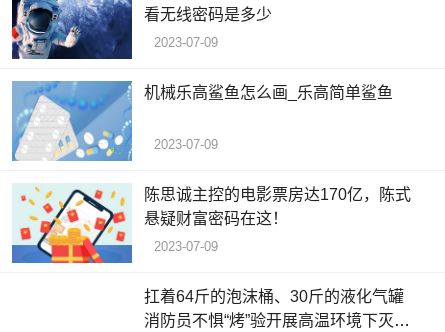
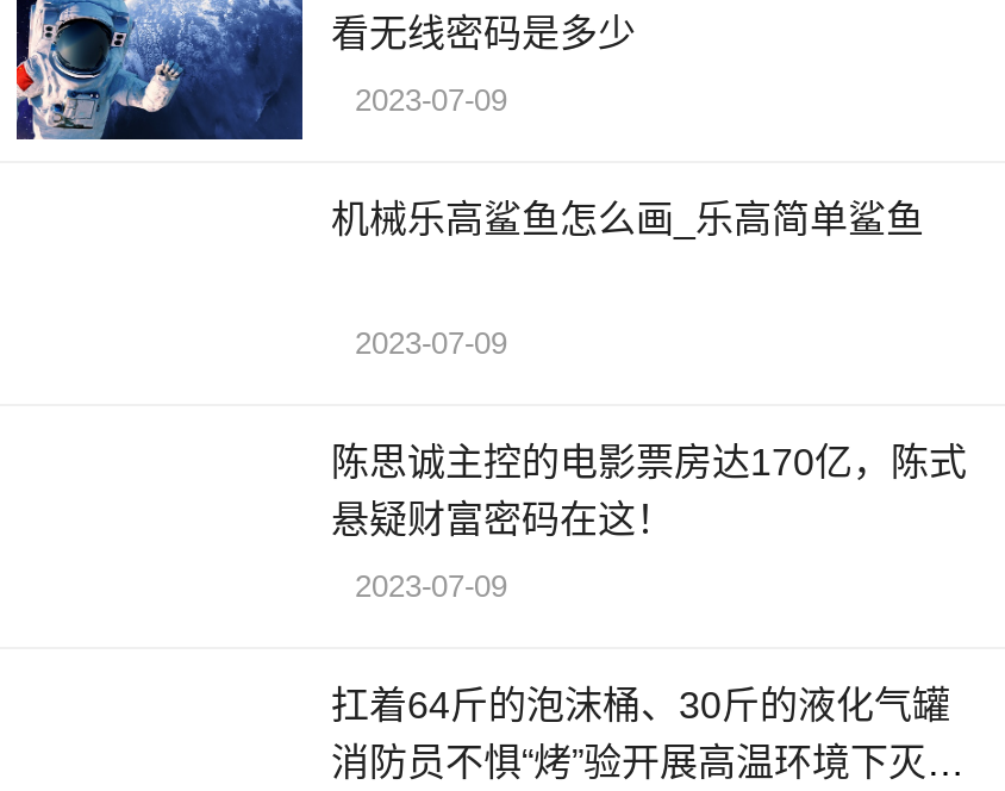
- [image]

- [image]
